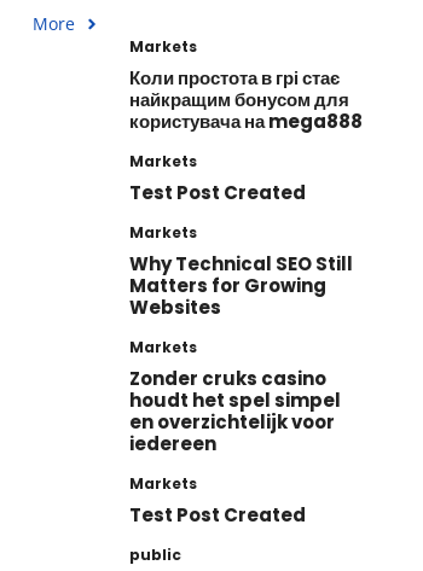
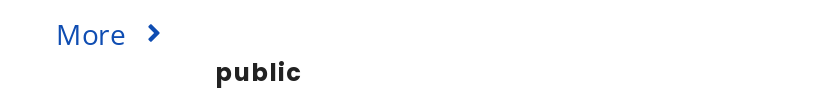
- Markets
- Коли простота в грі стає
- найкращим бонусом для
- користувача на mega888
- Markets
- Test Post Created
- Markets
- Why Technical SEO Still
- Matters for Growing
- Websites
- Markets
- Zonder cruks casino
- houdt het spel simpel
- en overzichtelijk voor
- iedereen
- Markets
- Test Post Created
